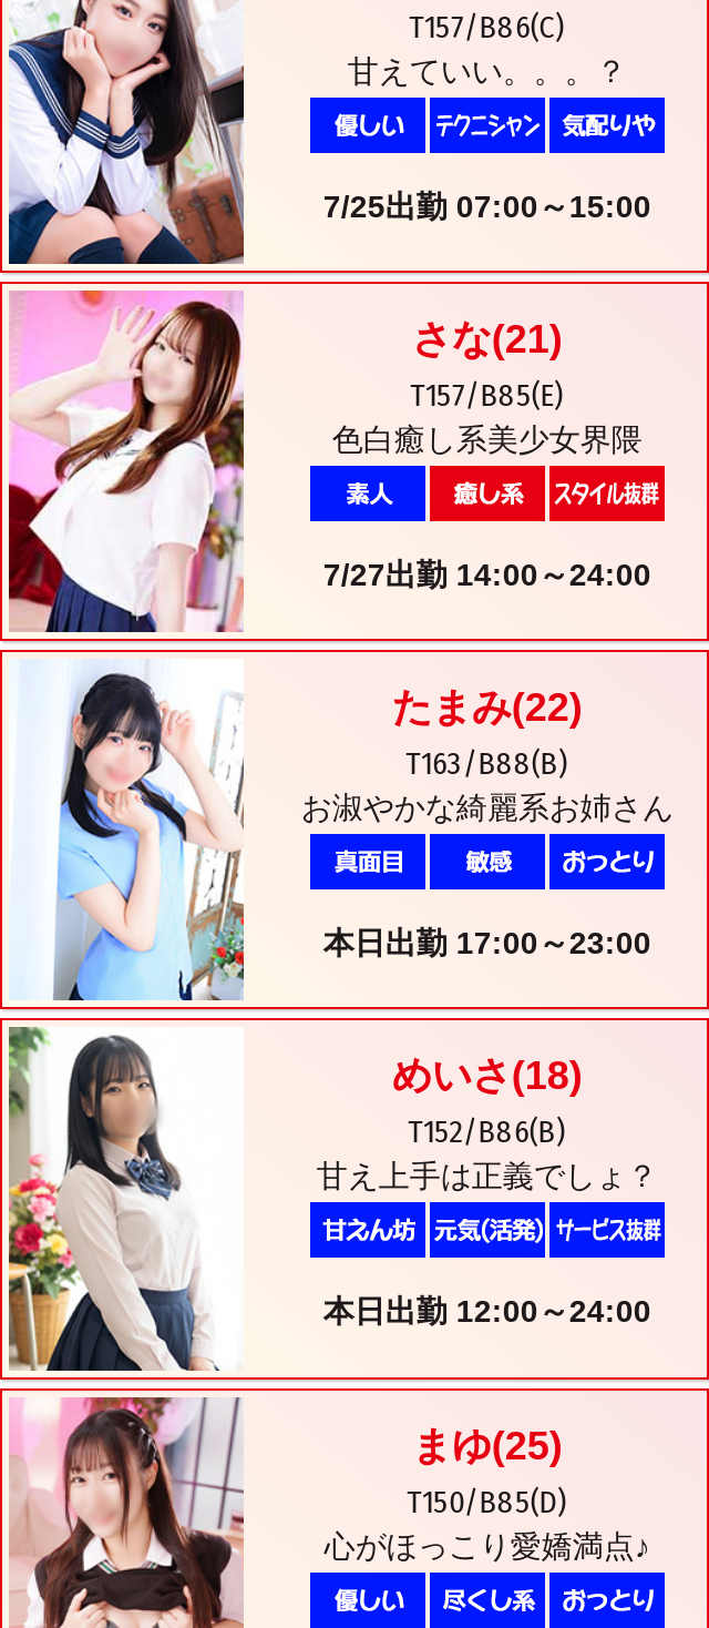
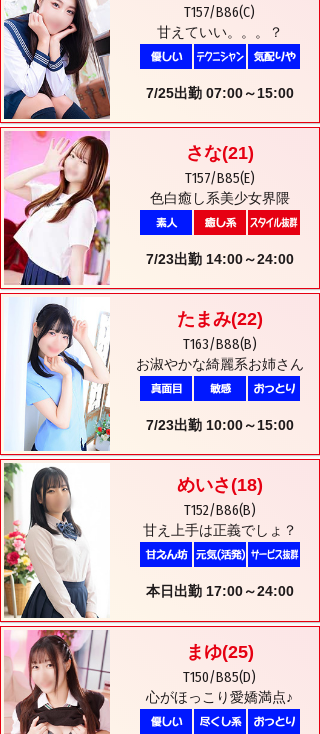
- 7/27出勤 14:00～24:00
+ 7/23出勤 14:00～24:00

- 本日出勤 17:00～23:00
+ 7/23出勤 10:00～15:00

- 本日出勤 12:00～24:00
+ 本日出勤 17:00～24:00
